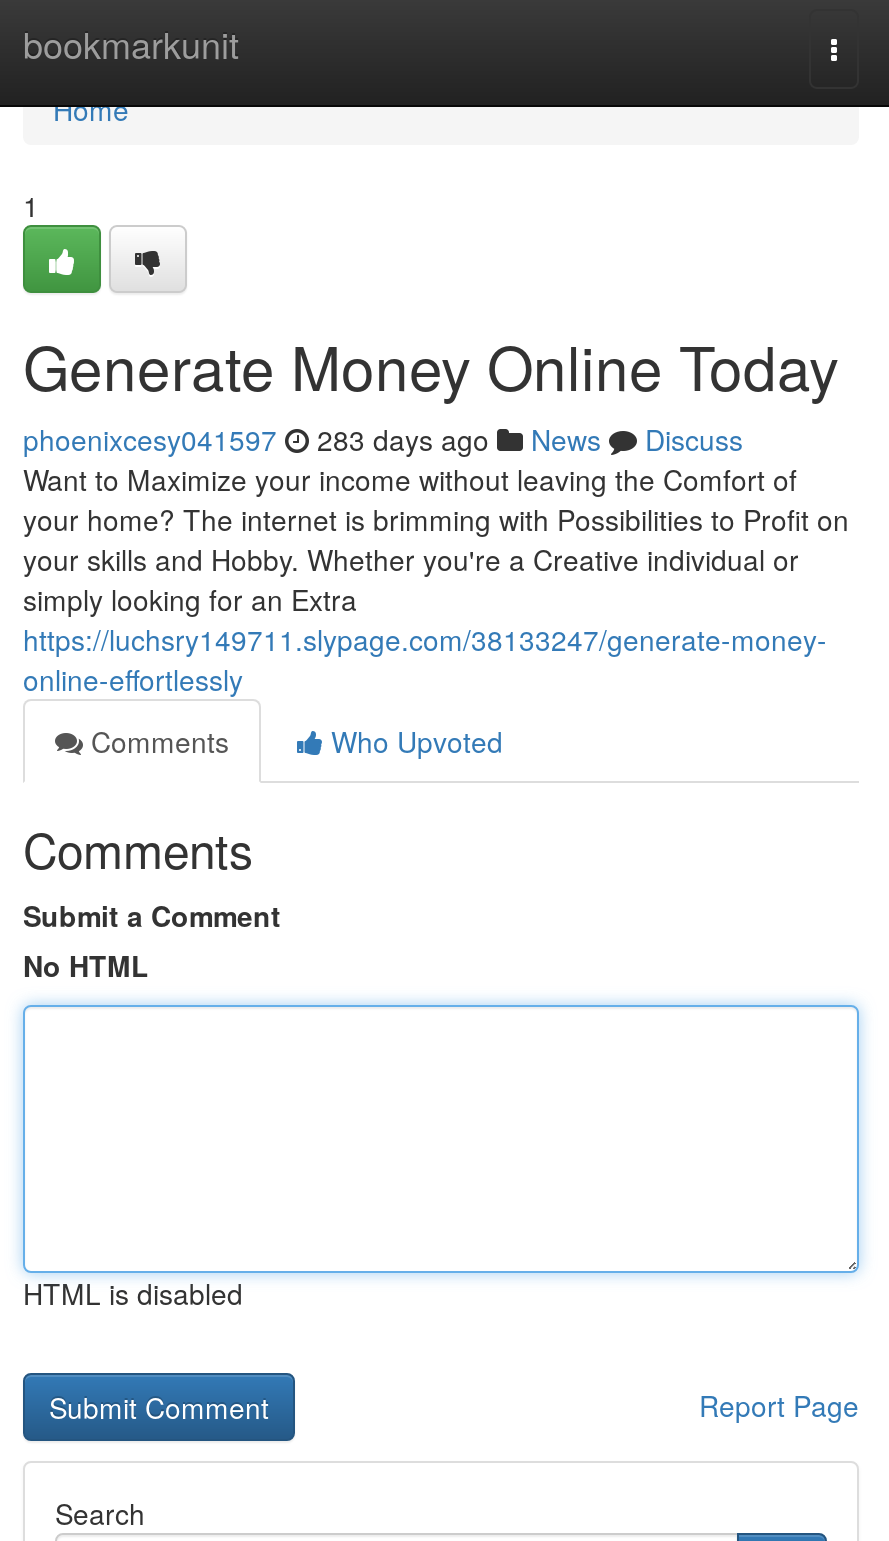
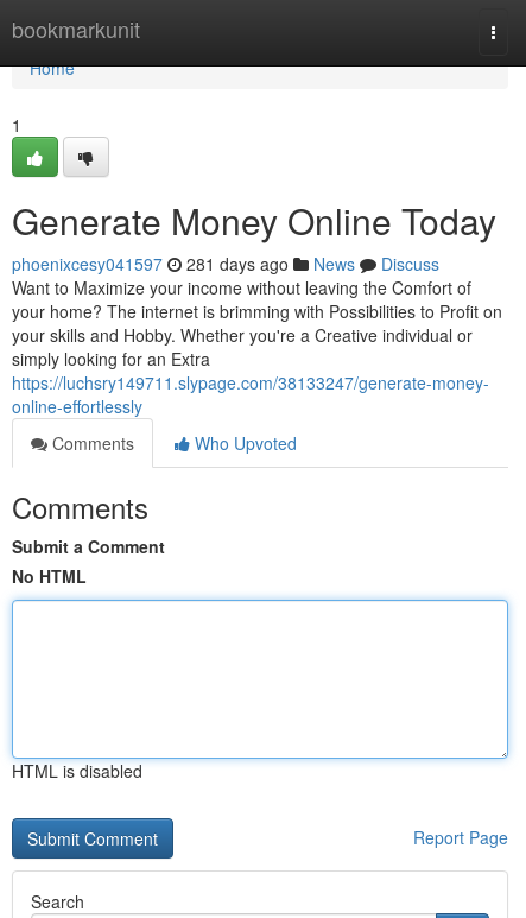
- phoenixcesy041597 283 days ago News Discuss
+ phoenixcesy041597 281 days ago News Discuss
